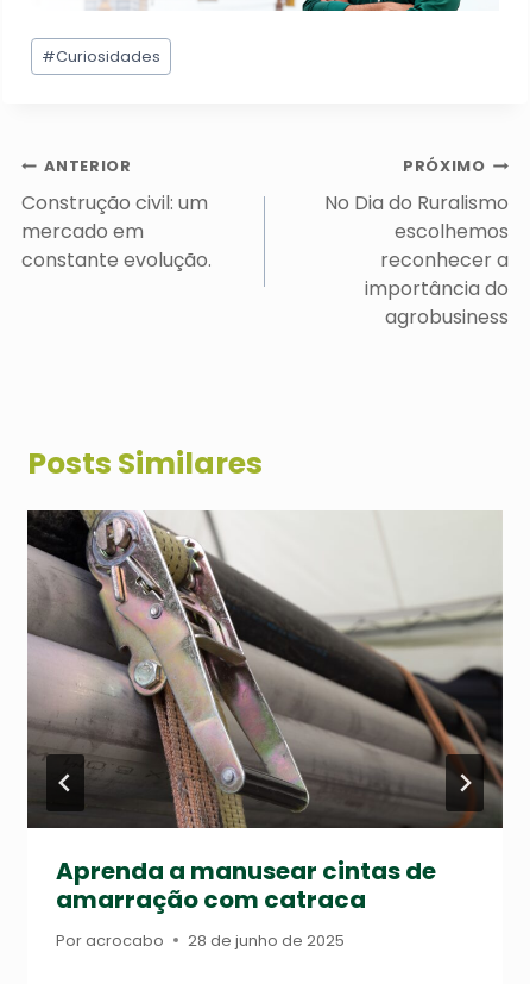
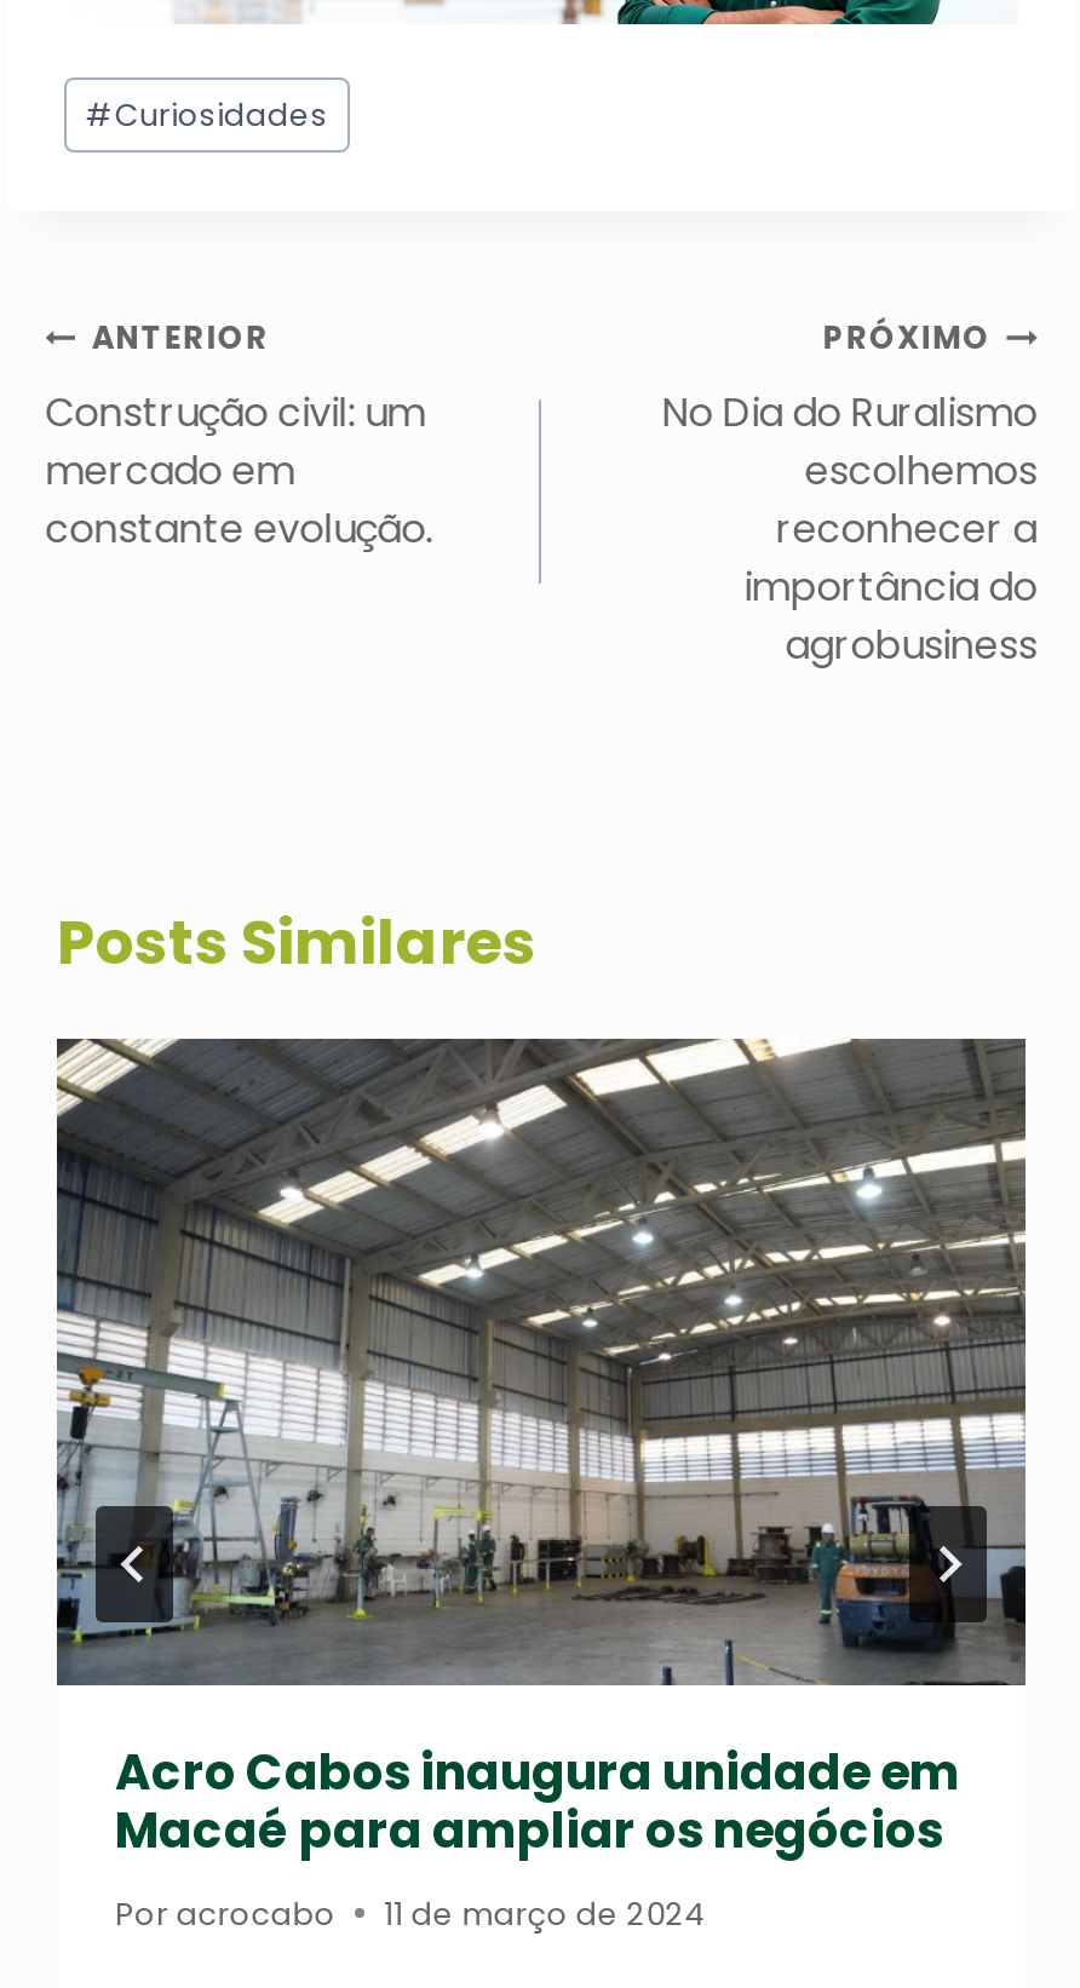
- [image]
- Aprenda a manusear cintas de
- amarração com catraca
+ [image]
+ Acro Cabos inaugura unidade em
+ Macaé para ampliar os negócios

- Por acrocabo 28 de junho de 2025
+ Por acrocabo 11 de março de 2024
